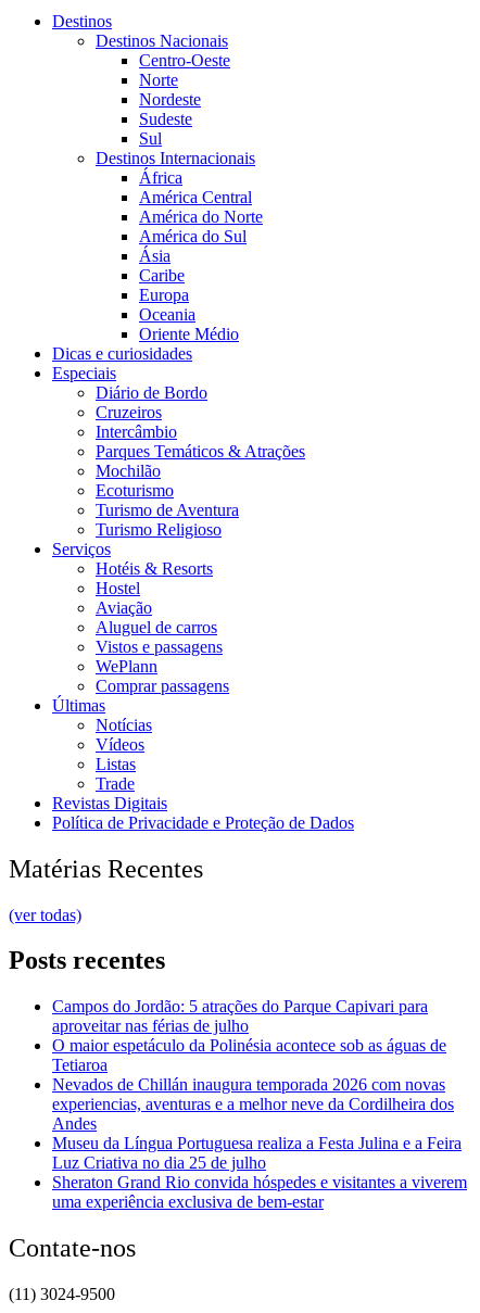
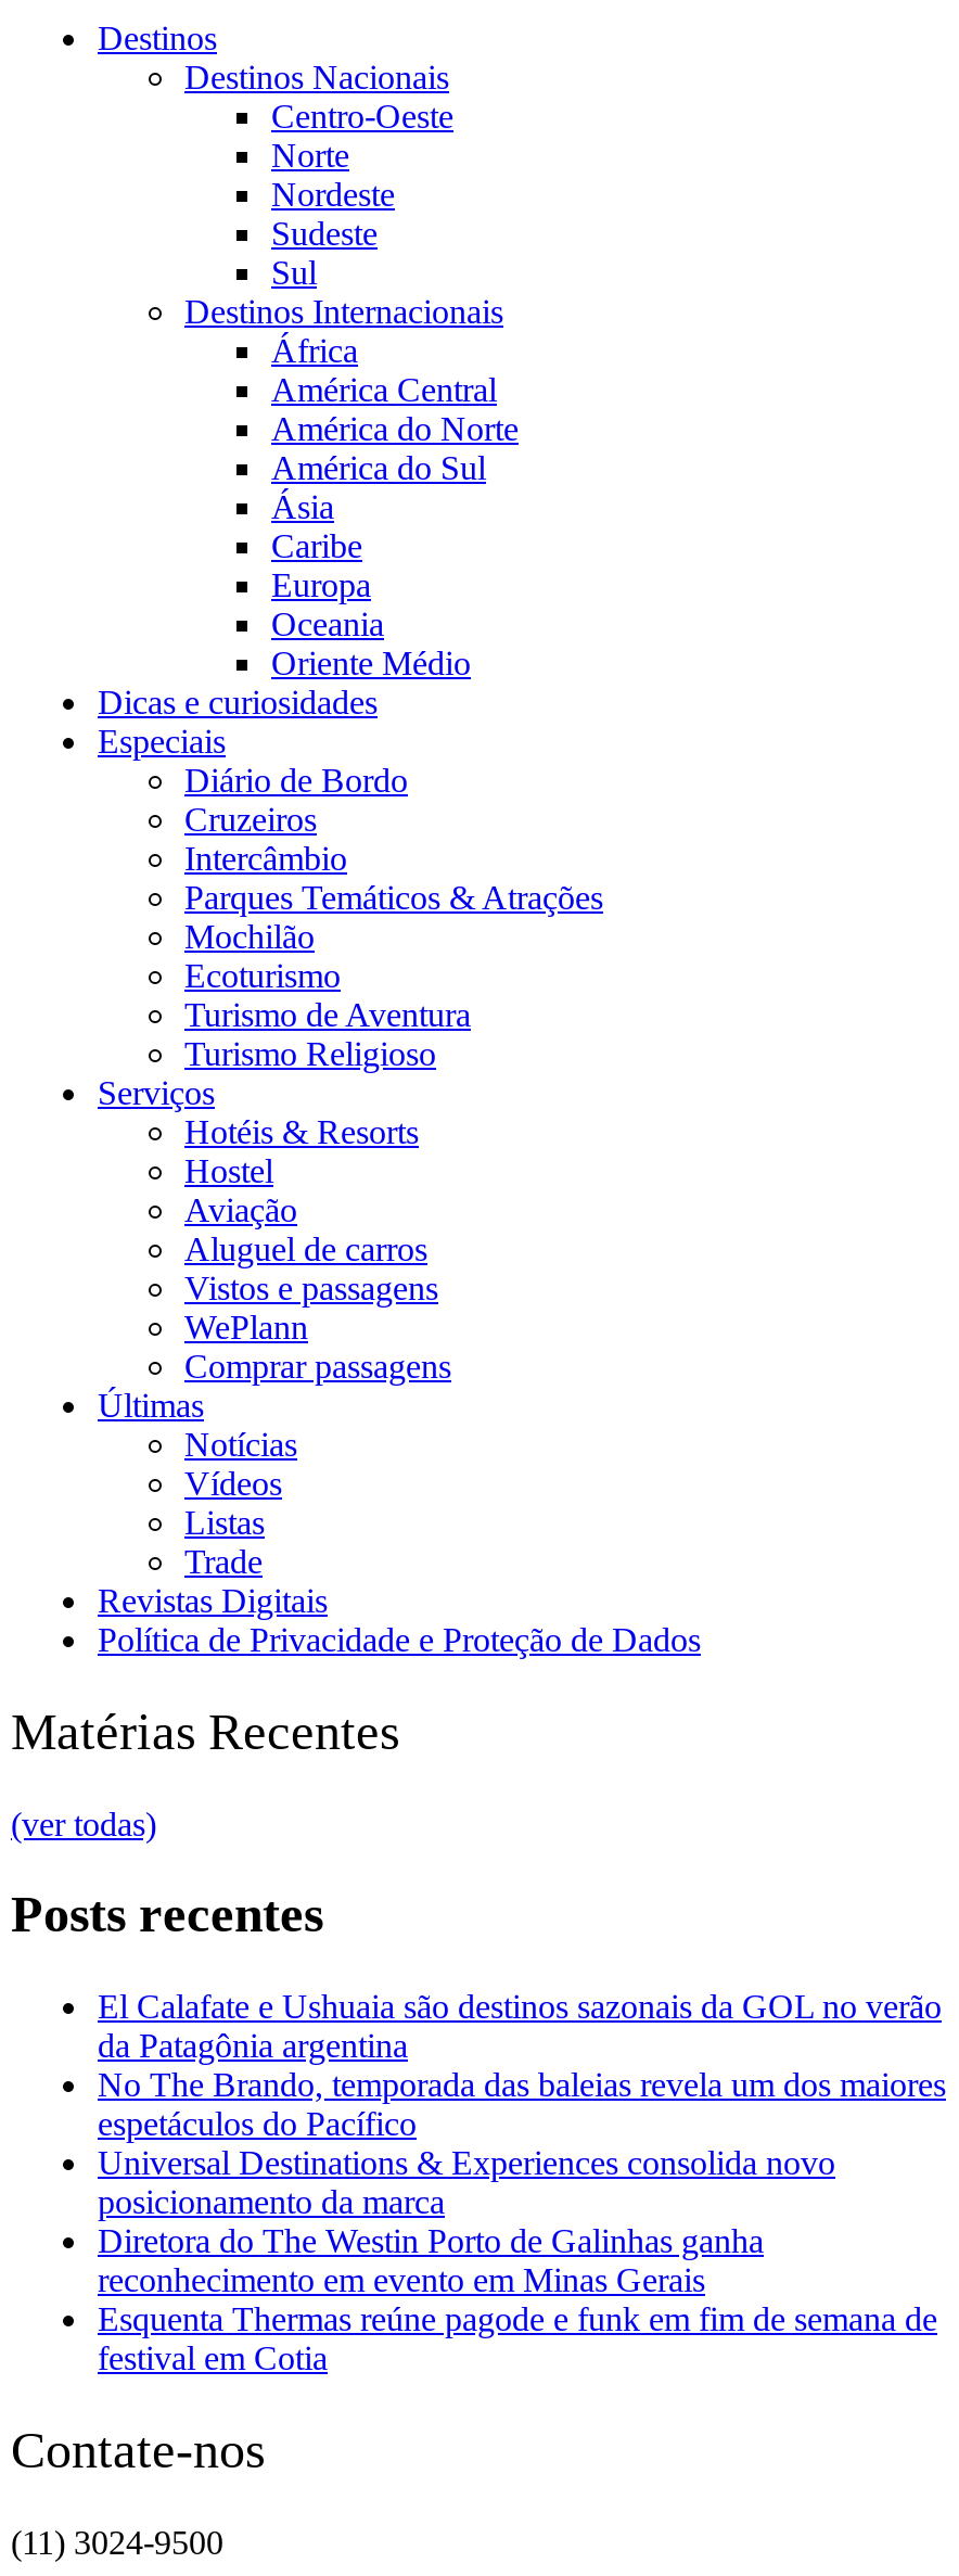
- Campos do Jordão: 5 atrações do Parque Capivari para
- aproveitar nas férias de julho
- O maior espetáculo da Polinésia acontece sob as águas de
- Tetiaroa
- Nevados de Chillán inaugura temporada 2026 com novas
- experiencias, aventuras e a melhor neve da Cordilheira dos
- Andes
- Museu da Língua Portuguesa realiza a Festa Julina e a Feira
- Luz Criativa no dia 25 de julho
- Sheraton Grand Rio convida hóspedes e visitantes a viverem
- uma experiência exclusiva de bem-estar
+ El Calafate e Ushuaia são destinos sazonais da GOL no verão
+ da Patagônia argentina
+ No The Brando, temporada das baleias revela um dos maiores
+ espetáculos do Pacífico
+ Universal Destinations & Experiences consolida novo
+ posicionamento da marca
+ Diretora do The Westin Porto de Galinhas ganha
+ reconhecimento em evento em Minas Gerais
+ Esquenta Thermas reúne pagode e funk em fim de semana de
+ festival em Cotia
